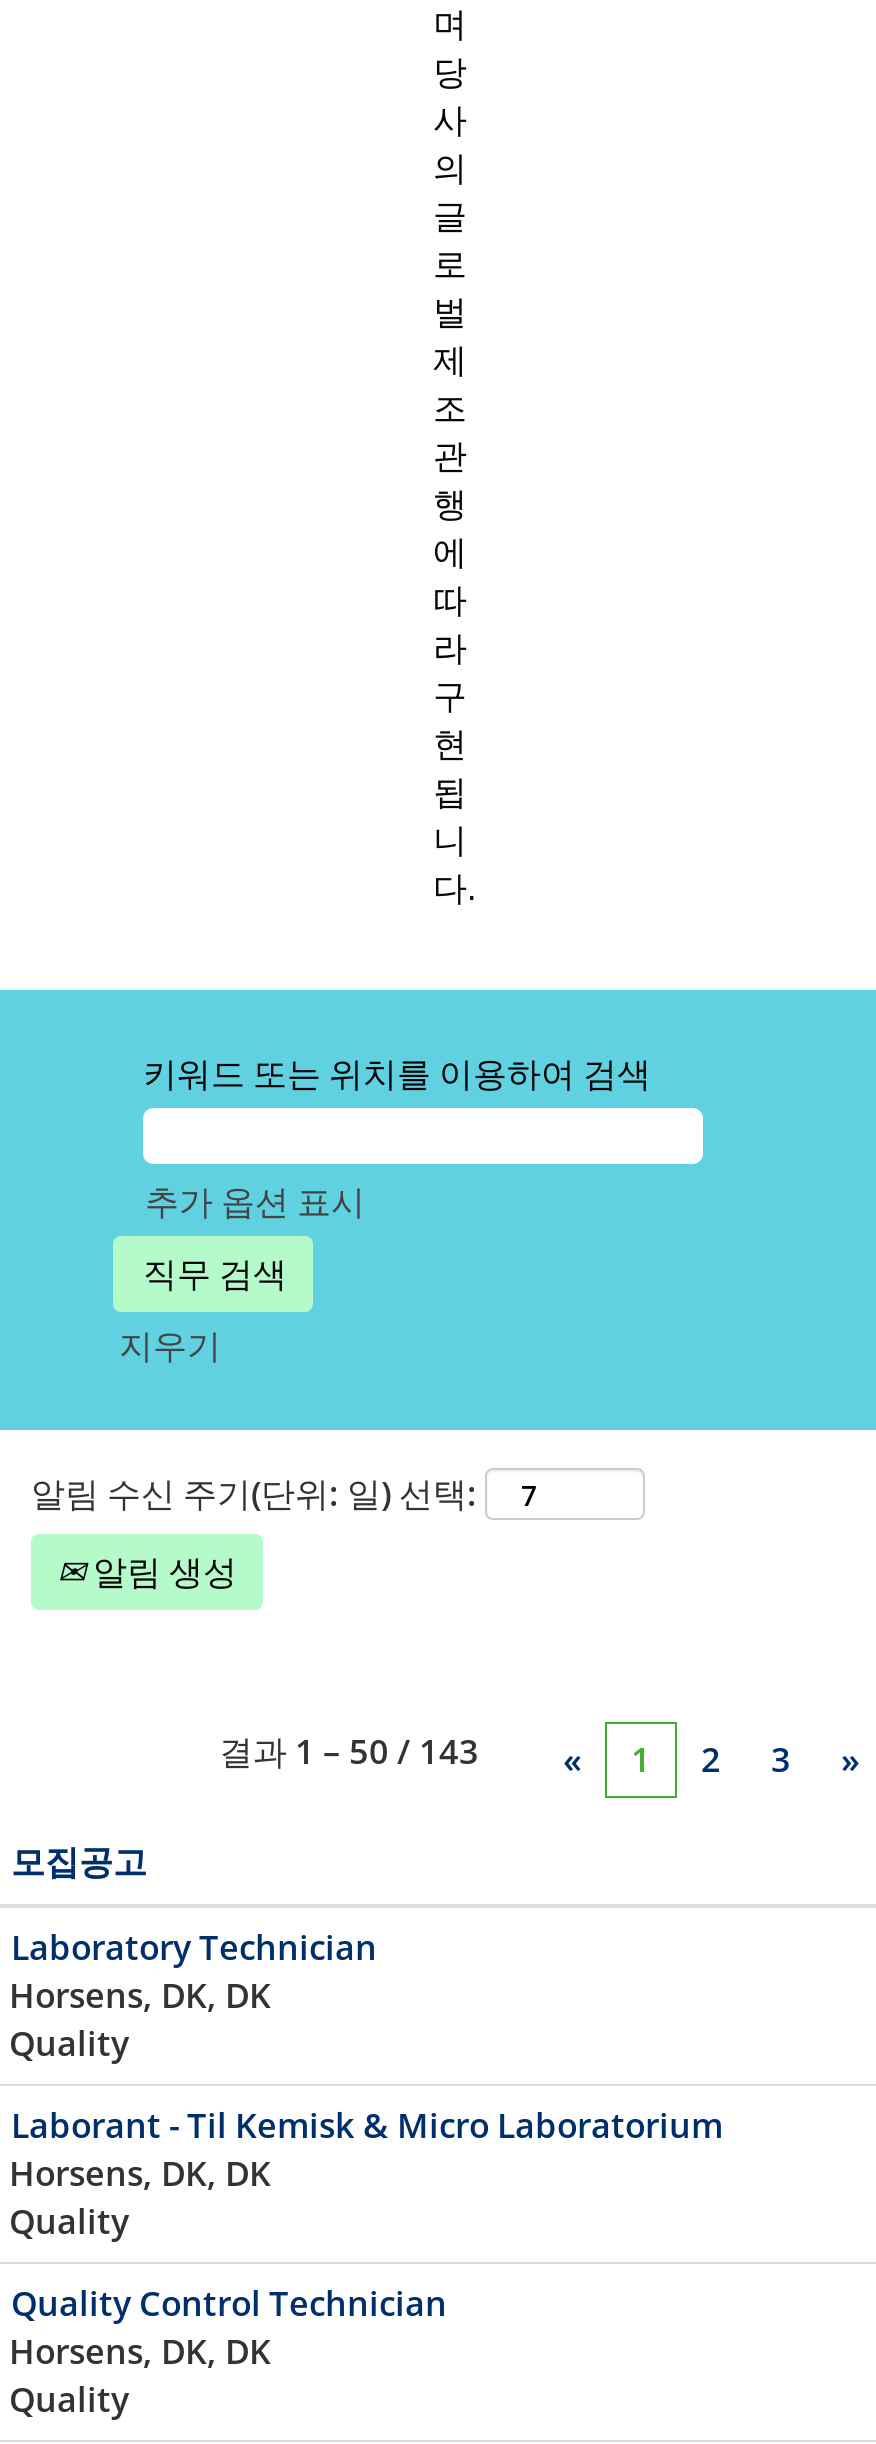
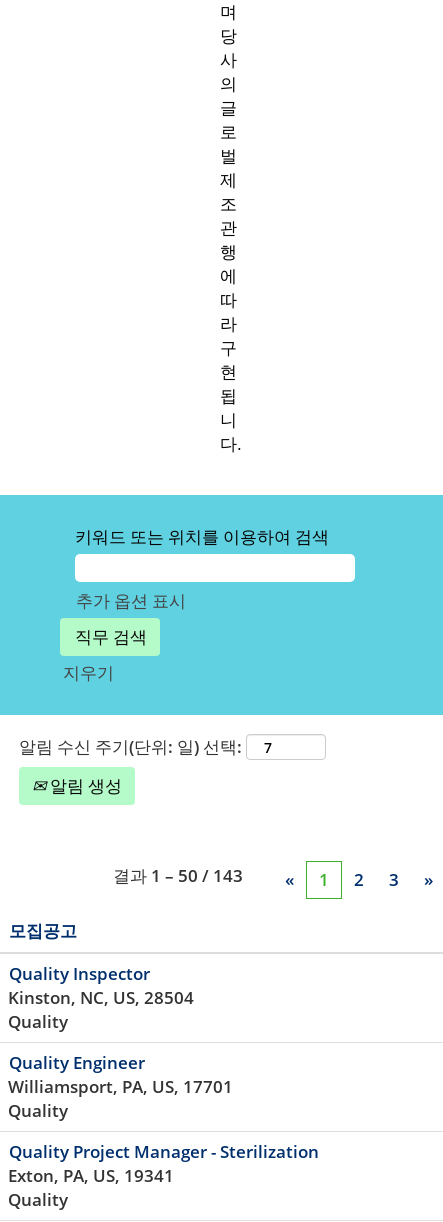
- Laboratory Technician
- Horsens, DK, DK
+ Quality Inspector
+ Kinston, NC, US, 28504

- Laborant - Til Kemisk & Micro Laboratorium
- Horsens, DK, DK
+ Quality Engineer
+ Williamsport, PA, US, 17701

- Quality Control Technician
- Horsens, DK, DK
+ Quality Project Manager - Sterilization
+ Exton, PA, US, 19341
